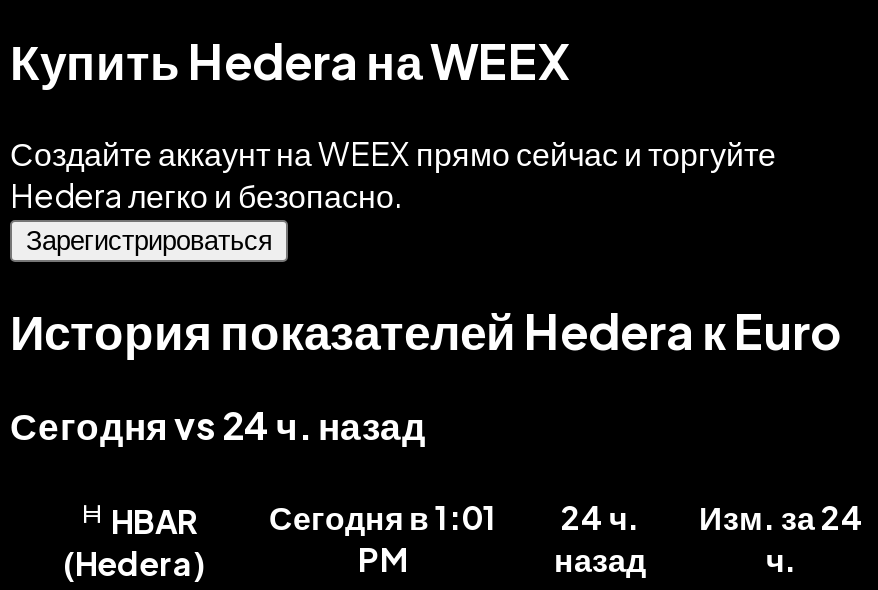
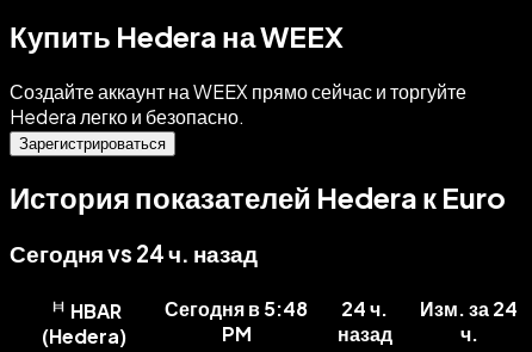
- HBAR Сегодня в 1:01 24 ч. Изм. за 24
+ HBAR Сегодня в 5:48 24 ч. Изм. за 24
